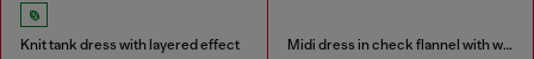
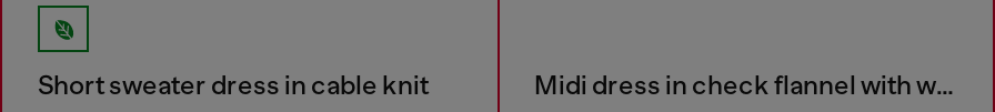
- Knit tank dress with layered effect
+ Short sweater dress in cable knit
